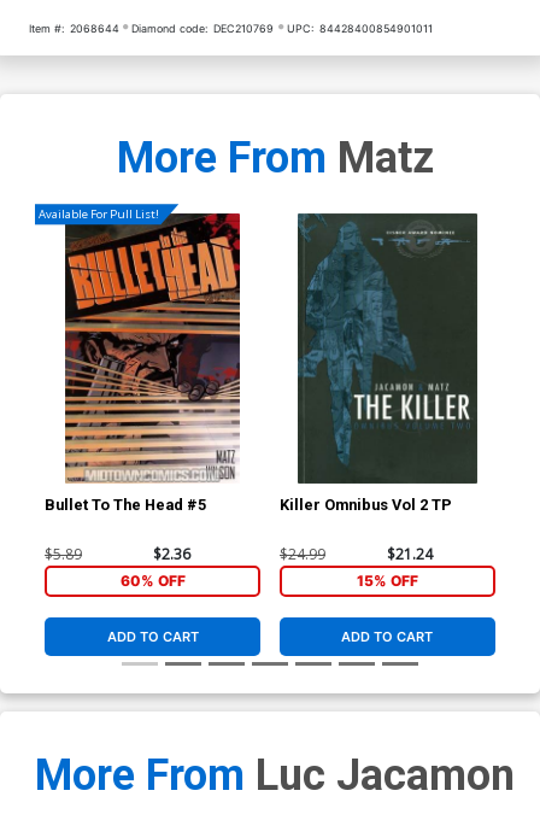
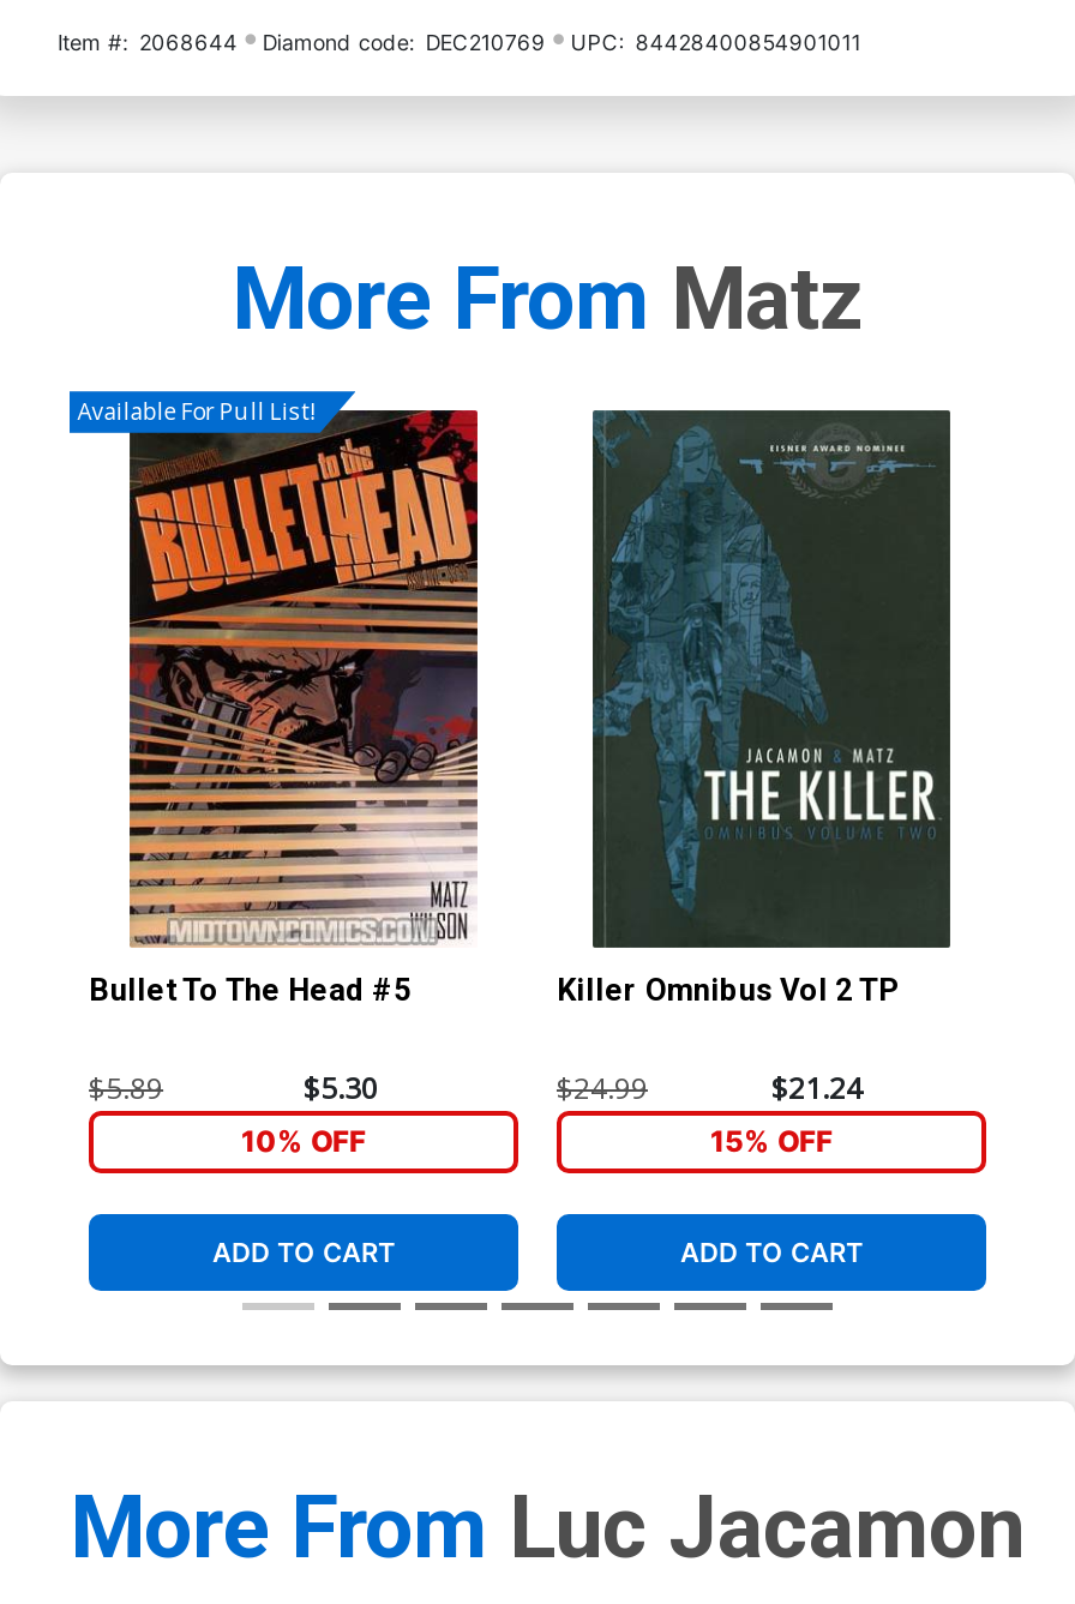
- $2.36
+ $5.30

- 60% OFF
+ 10% OFF
